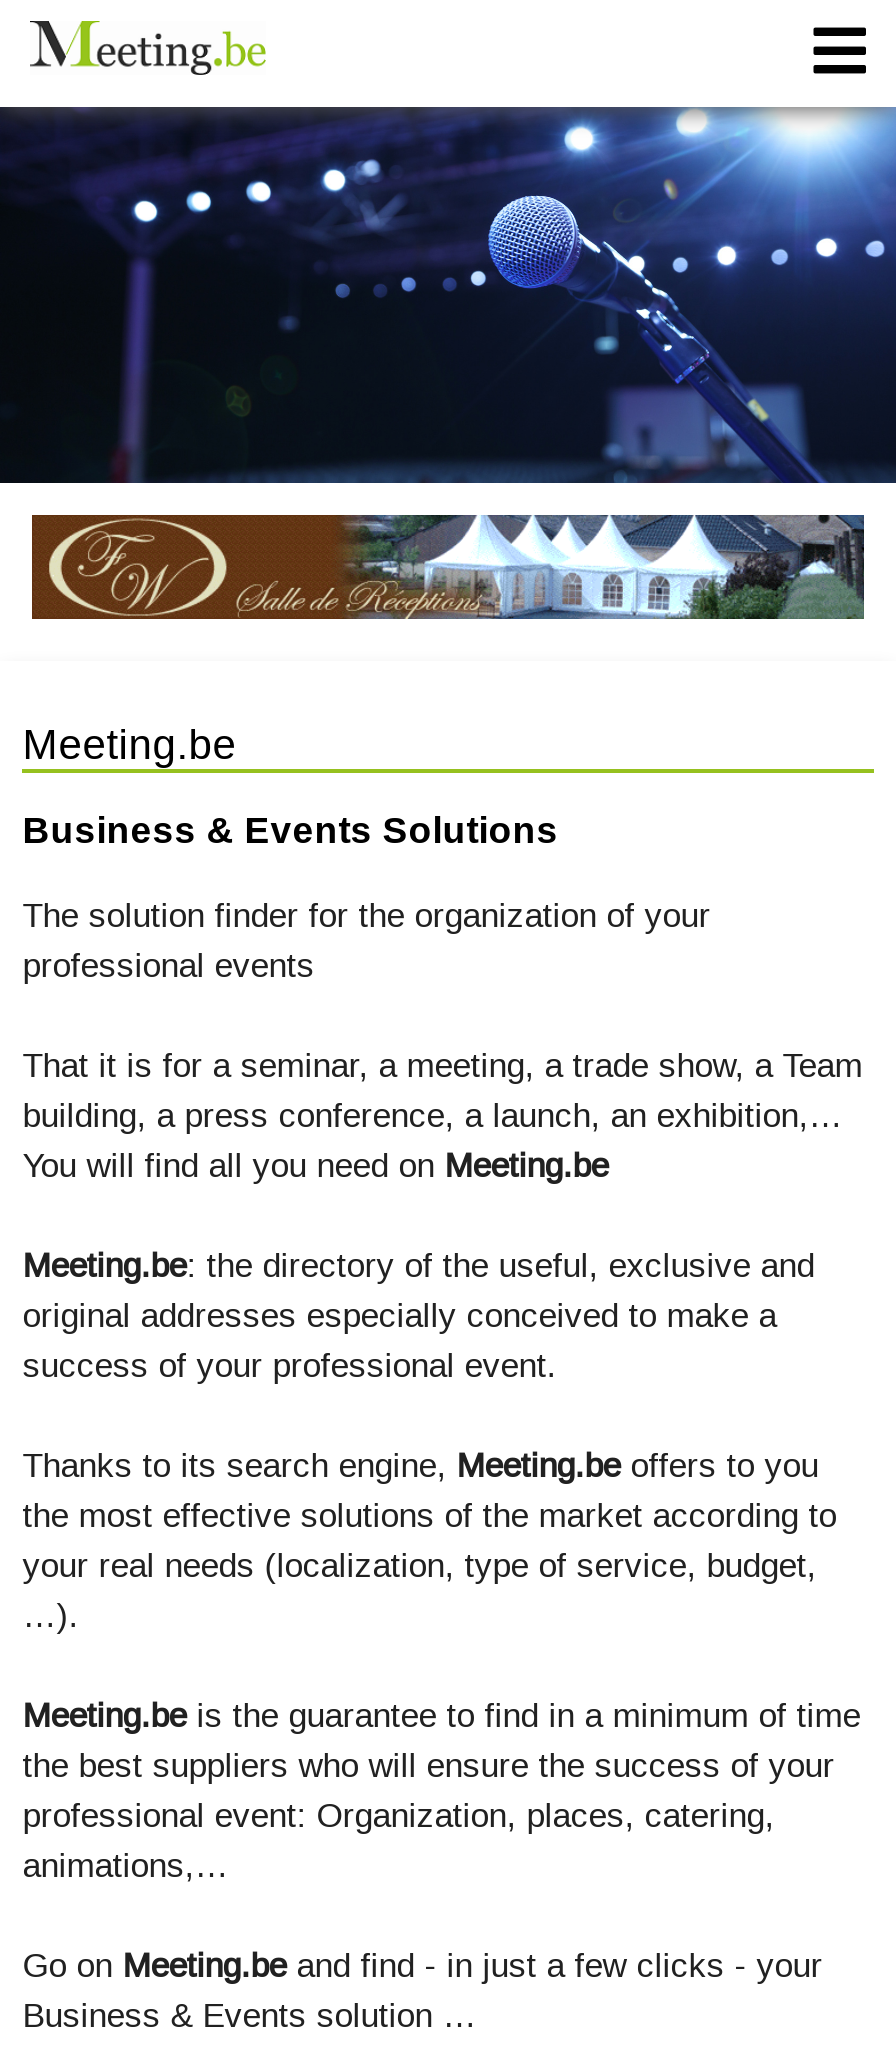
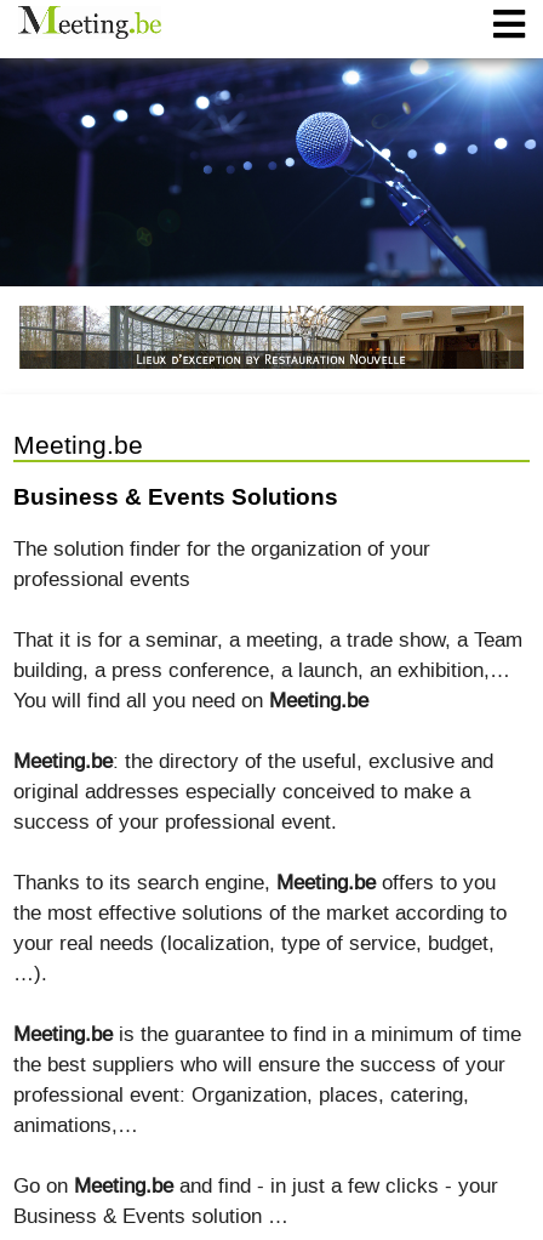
- [image]
+ [image]
